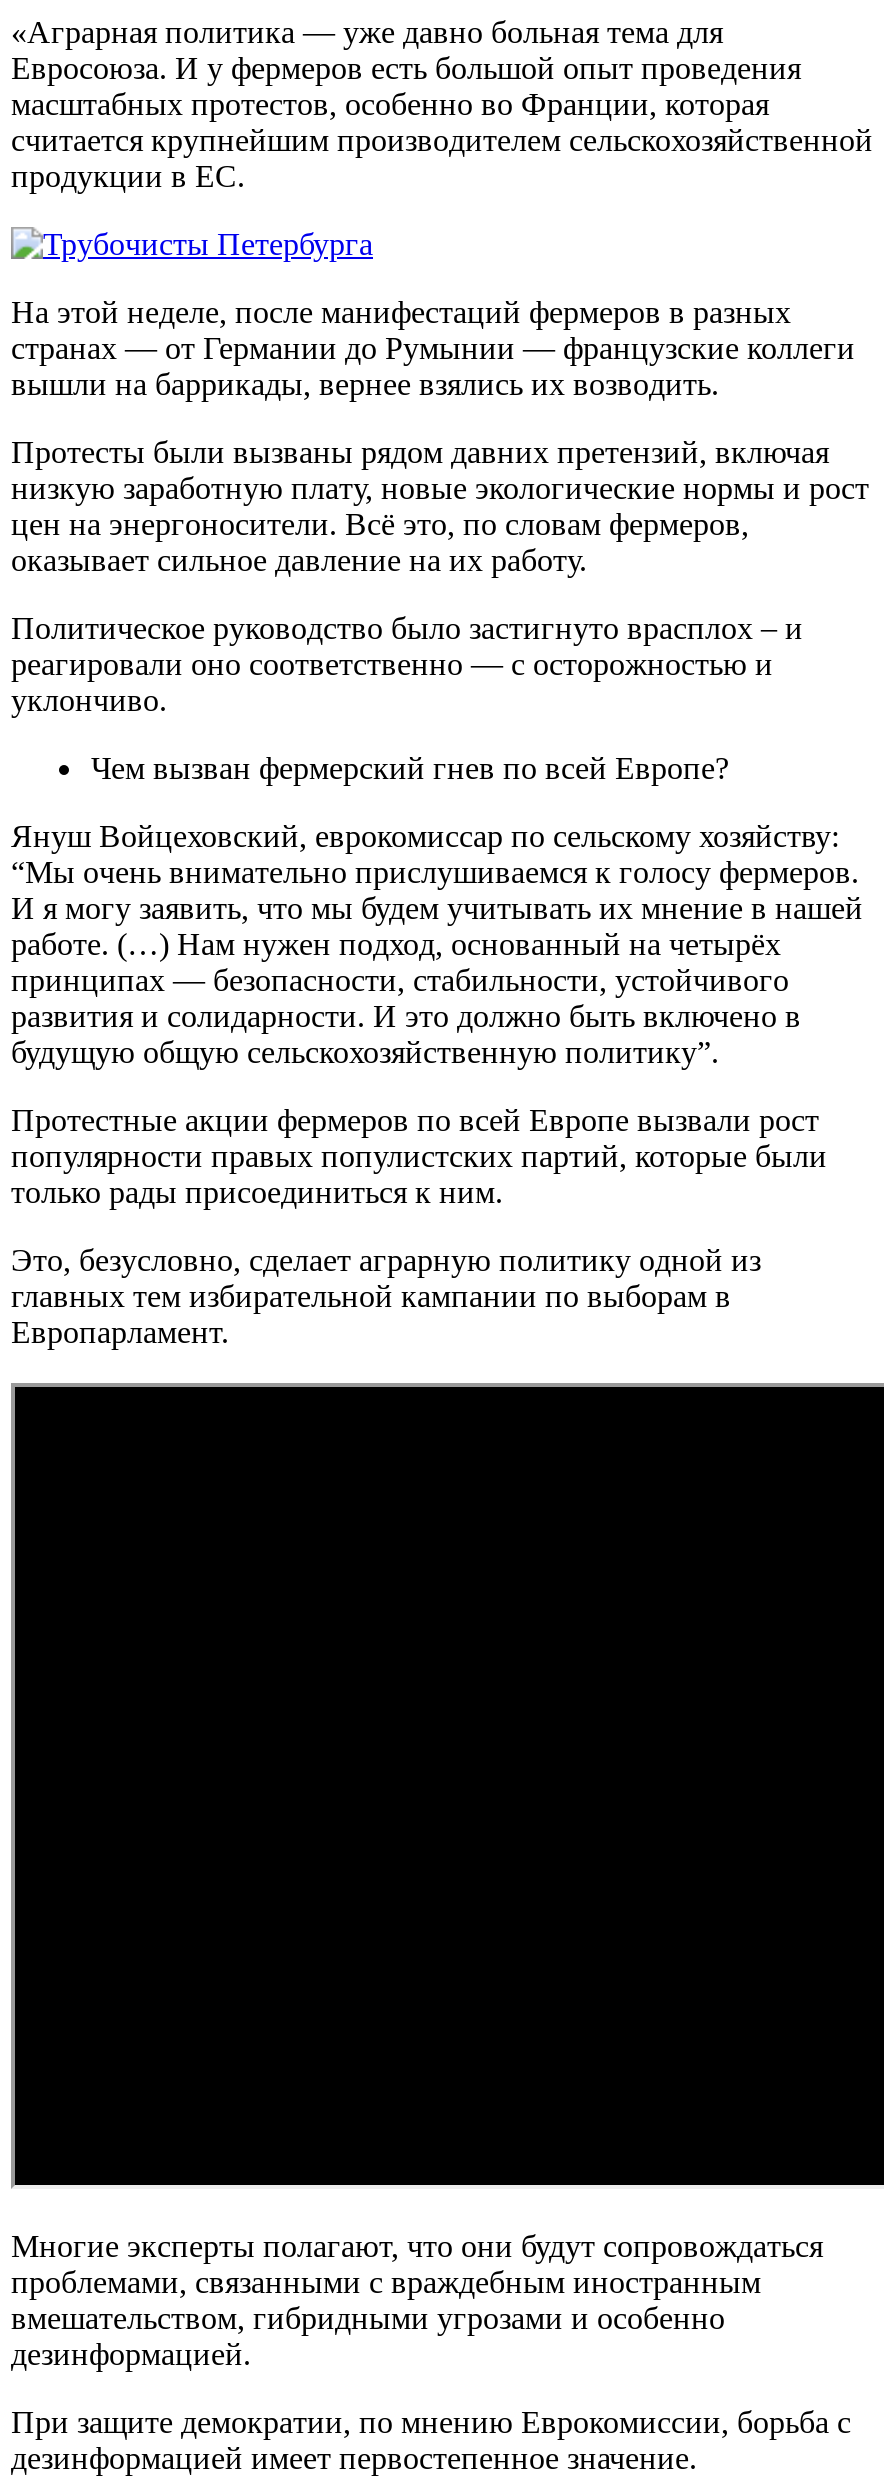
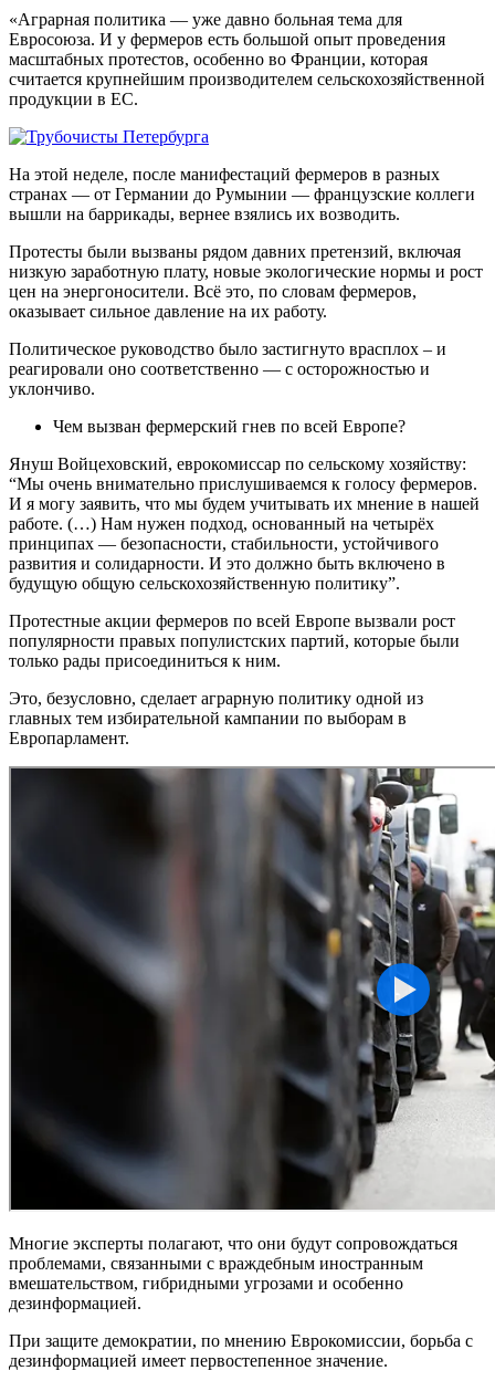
+ [image]
